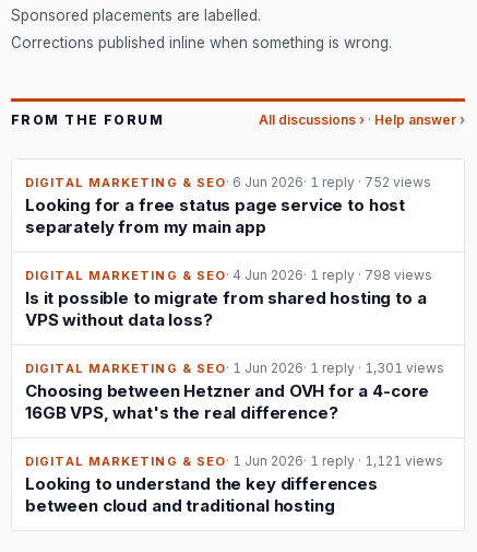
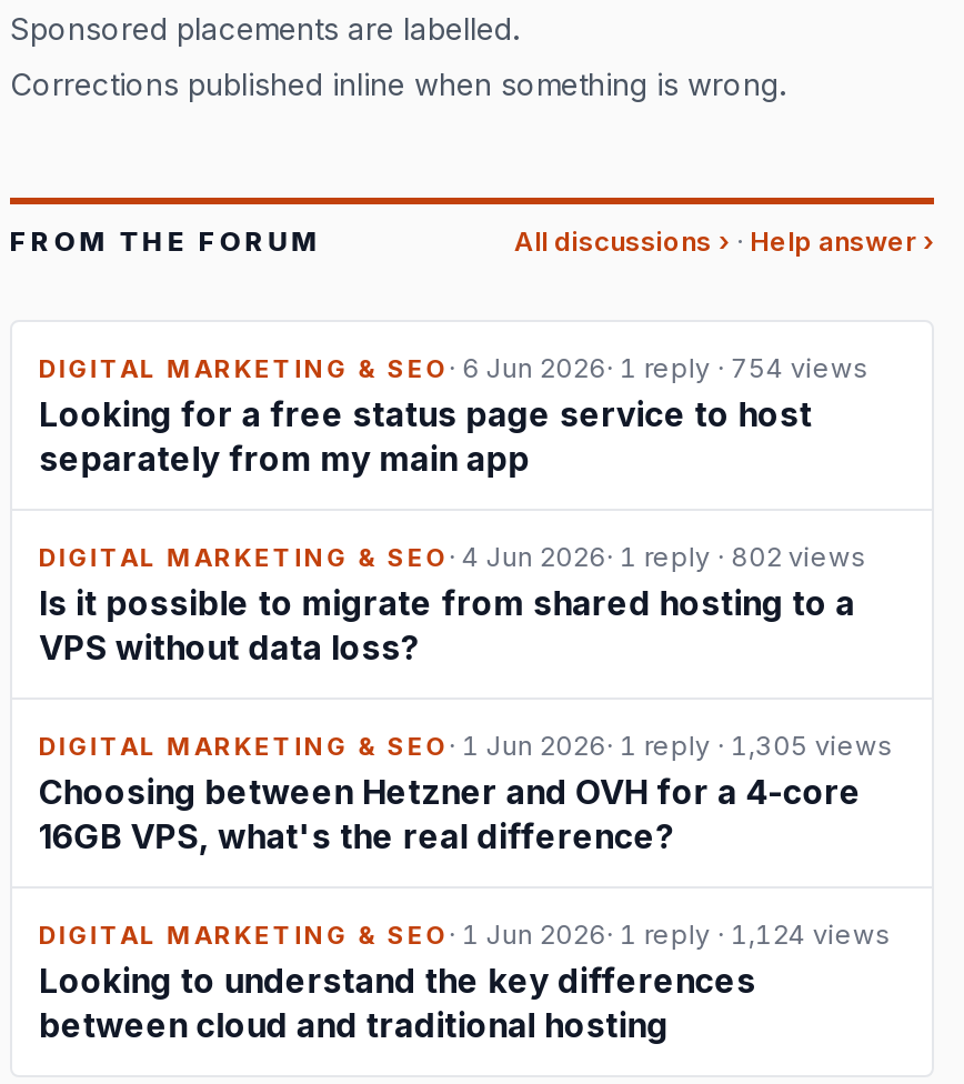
- DIGITAL MARKETING & SEO · 6 Jun 2026 · 1 reply · 752 views
+ DIGITAL MARKETING & SEO · 6 Jun 2026 · 1 reply · 754 views

- DIGITAL MARKETING & SEO · 4 Jun 2026 · 1 reply · 798 views
+ DIGITAL MARKETING & SEO · 4 Jun 2026 · 1 reply · 802 views

- DIGITAL MARKETING & SEO · 1 Jun 2026 · 1 reply · 1,301 views
+ DIGITAL MARKETING & SEO · 1 Jun 2026 · 1 reply · 1,305 views

- DIGITAL MARKETING & SEO · 1 Jun 2026 · 1 reply · 1,121 views
+ DIGITAL MARKETING & SEO · 1 Jun 2026 · 1 reply · 1,124 views
